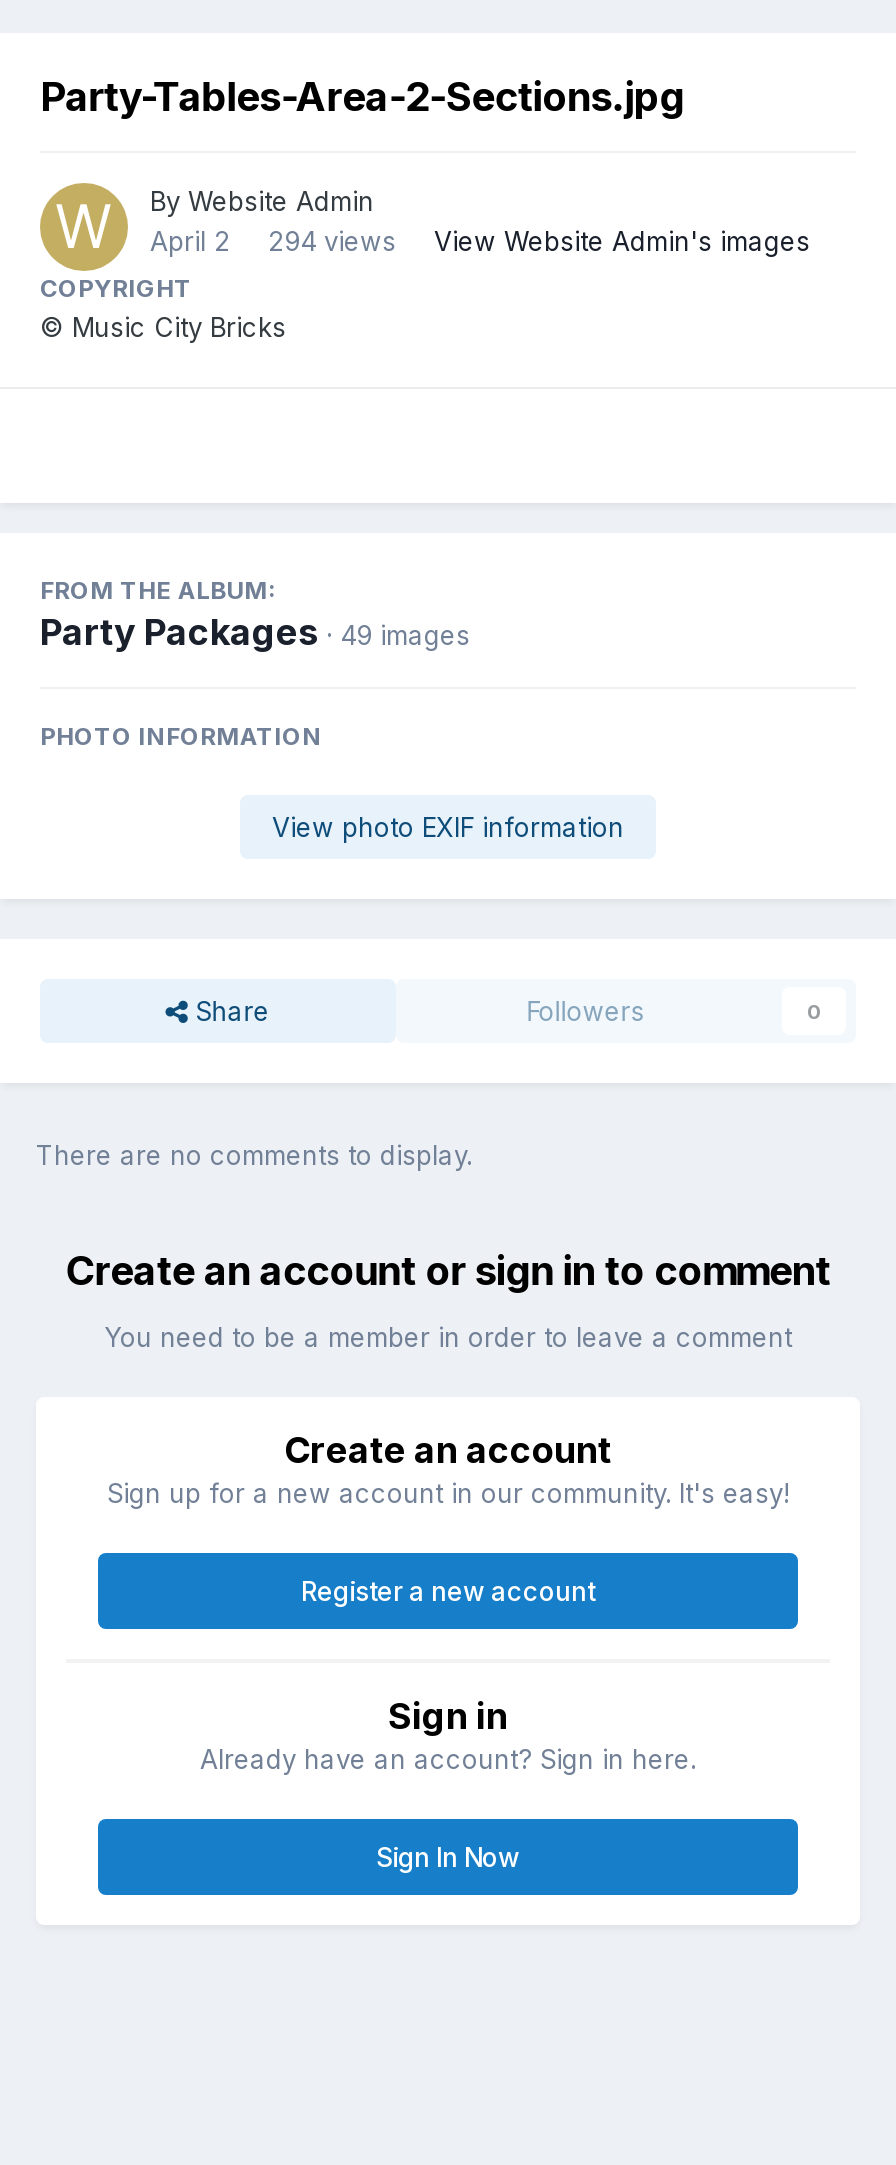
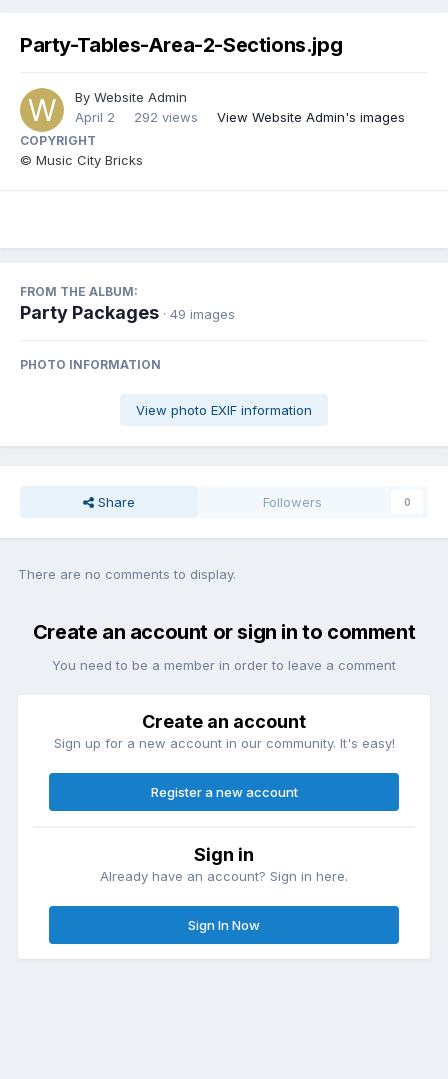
- April 2 294 views View Website Admin's images
+ April 2 292 views View Website Admin's images
